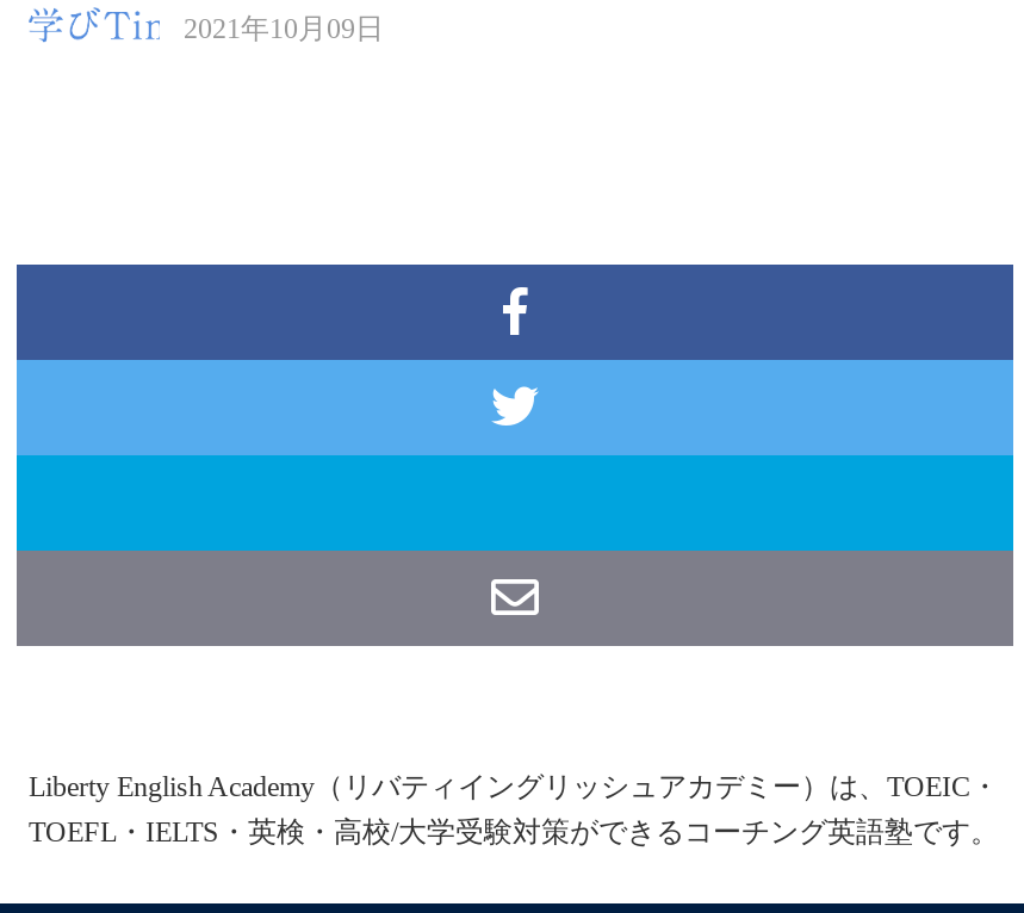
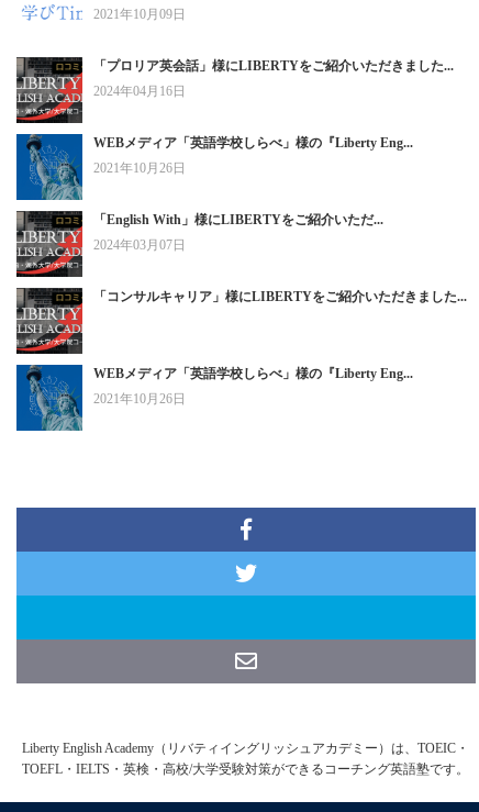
+ [image]
+ 「プロリア英会話」様にLIBERTYをご紹介いただきました...
+ 2024年04月16日
+ WEBメディア「英語学校しらべ」様の『Liberty Eng...
+ 2021年10月26日
+ 「English With」様にLIBERTYをご紹介いただ...
+ 2024年03月07日
+ 「コンサルキャリア」様にLIBERTYをご紹介いただきました...

+ [image]
+ WEBメディア「英語学校しらべ」様の『Liberty Eng...
+ 2021年10月26日

+ [image]

+ [image]

+ [image]
